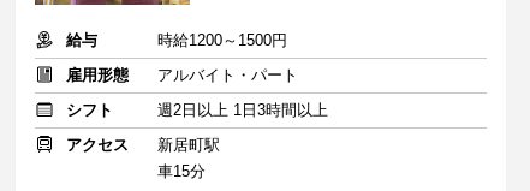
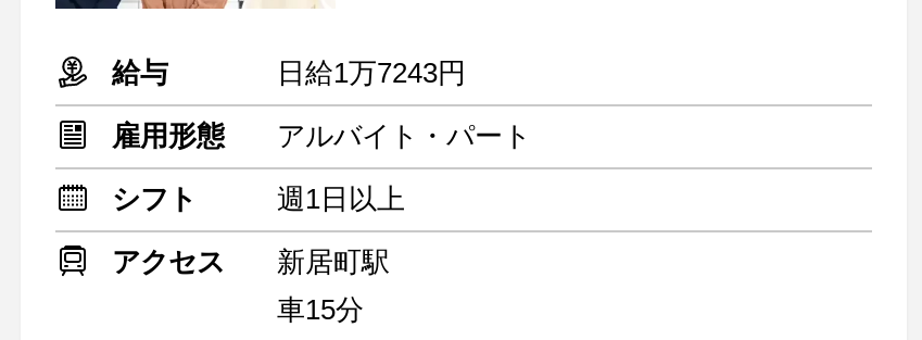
- 時給1200～1500円
+ 日給1万7243円

- 週2日以上 1日3時間以上
+ 週1日以上
